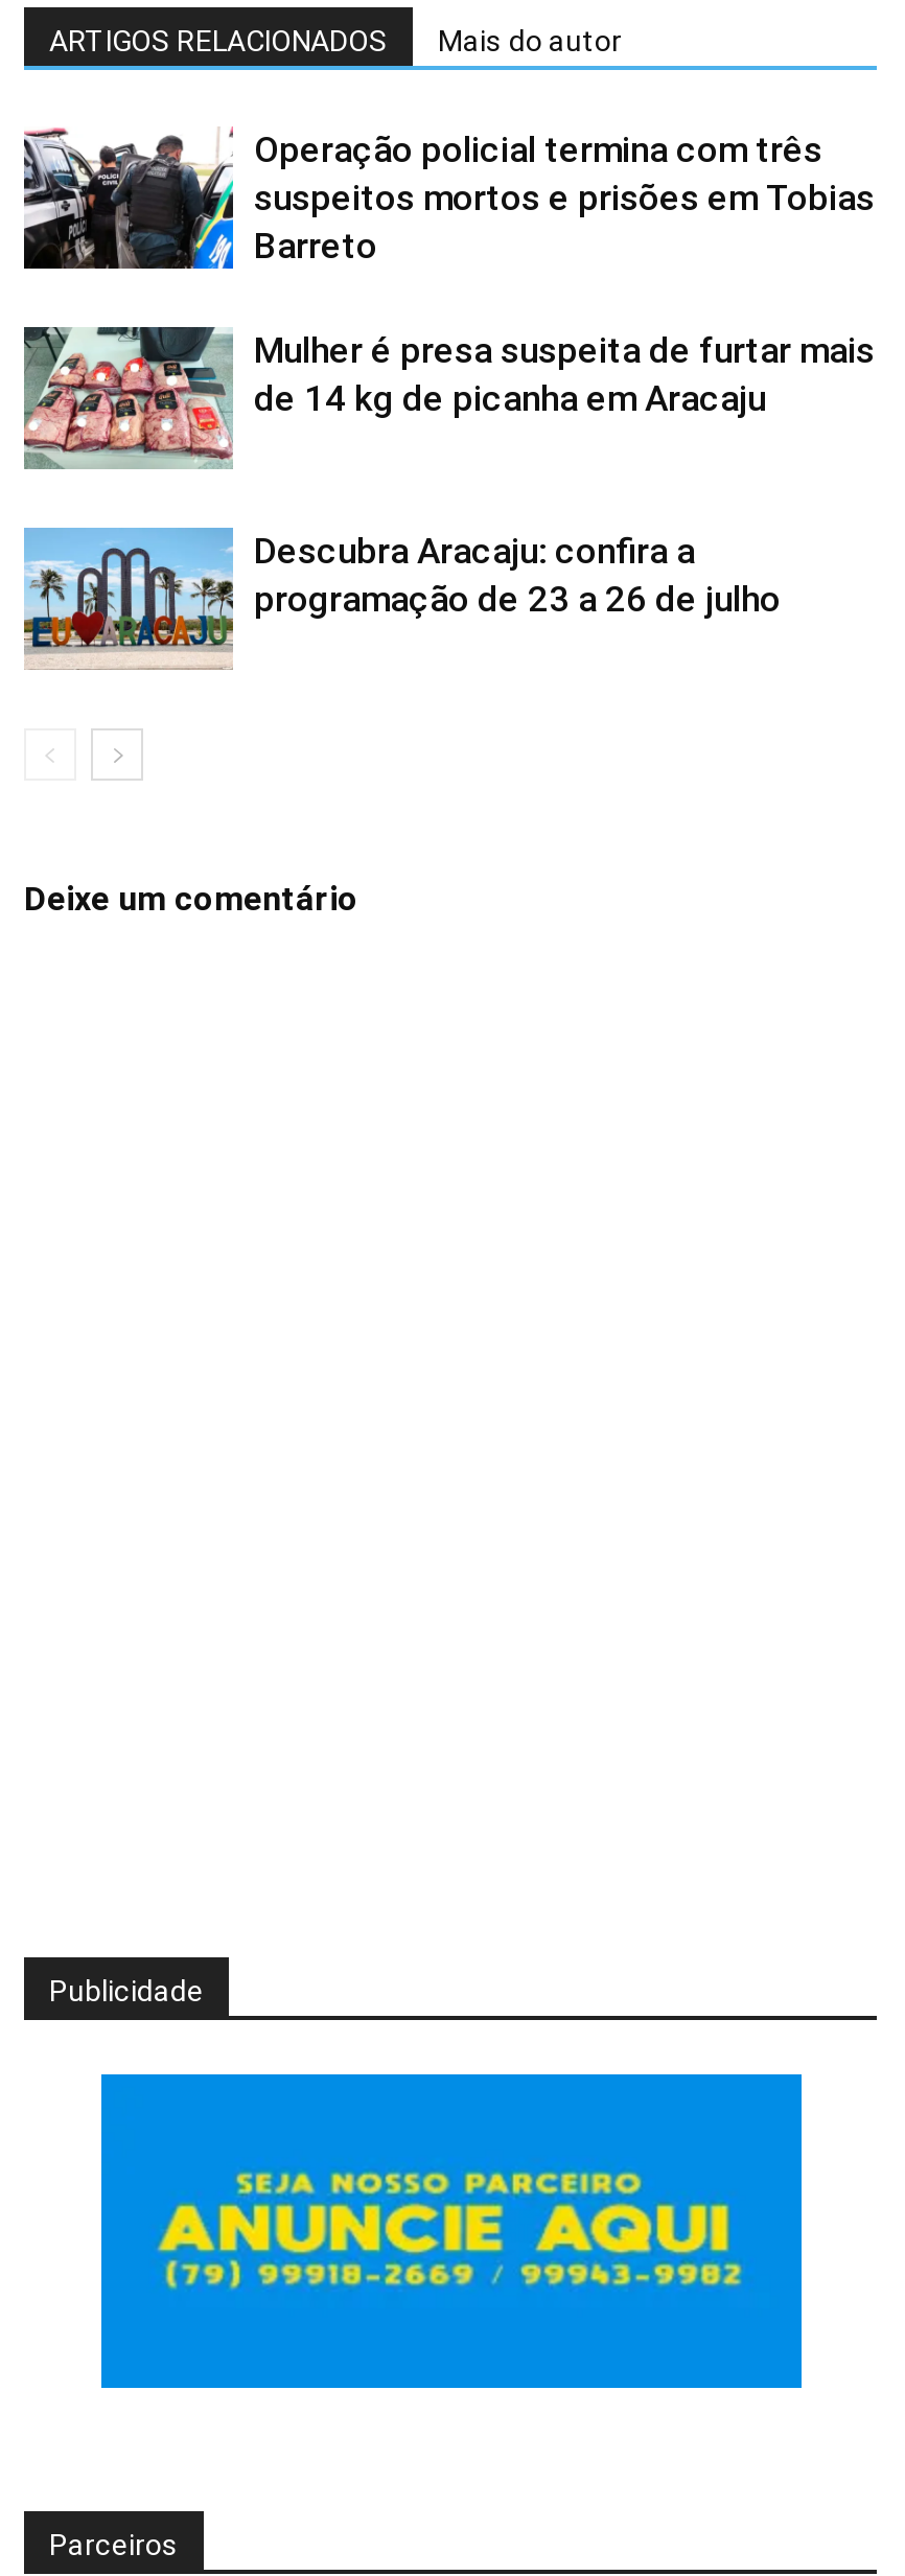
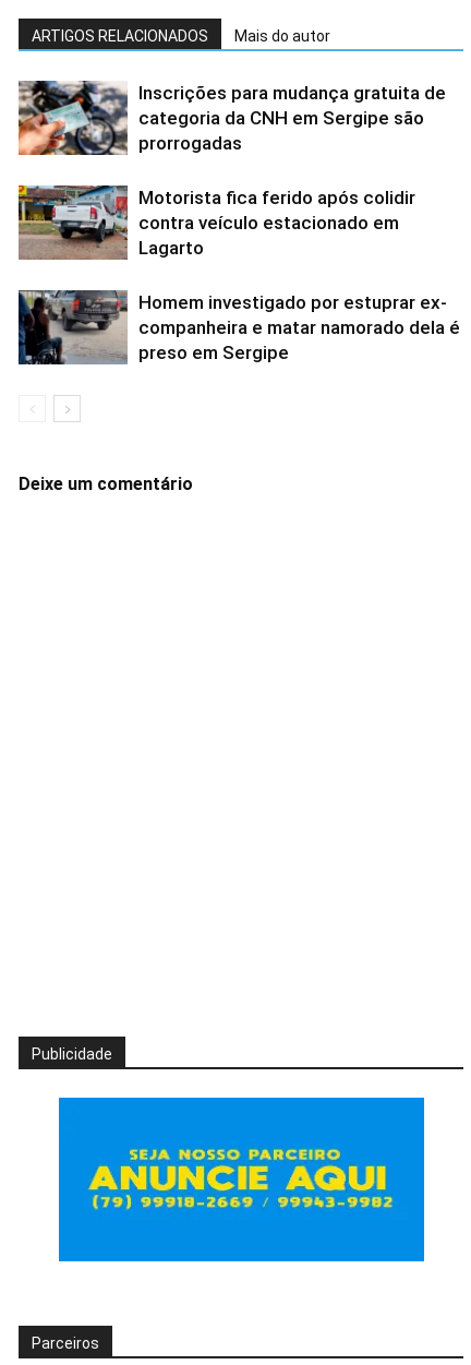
- [image]
- Operação policial termina com três
- suspeitos mortos e prisões em Tobias
- Barreto
+ [image]
+ Inscrições para mudança gratuita de
+ categoria da CNH em Sergipe são
+ prorrogadas

- [image]
- Mulher é presa suspeita de furtar mais
- de 14 kg de picanha em Aracaju
+ [image]
+ Motorista fica ferido após colidir
+ contra veículo estacionado em
+ Lagarto

- [image]
- Descubra Aracaju: confira a
- programação de 23 a 26 de julho
+ [image]
+ Homem investigado por estuprar ex-
+ companheira e matar namorado dela é
+ preso em Sergipe
